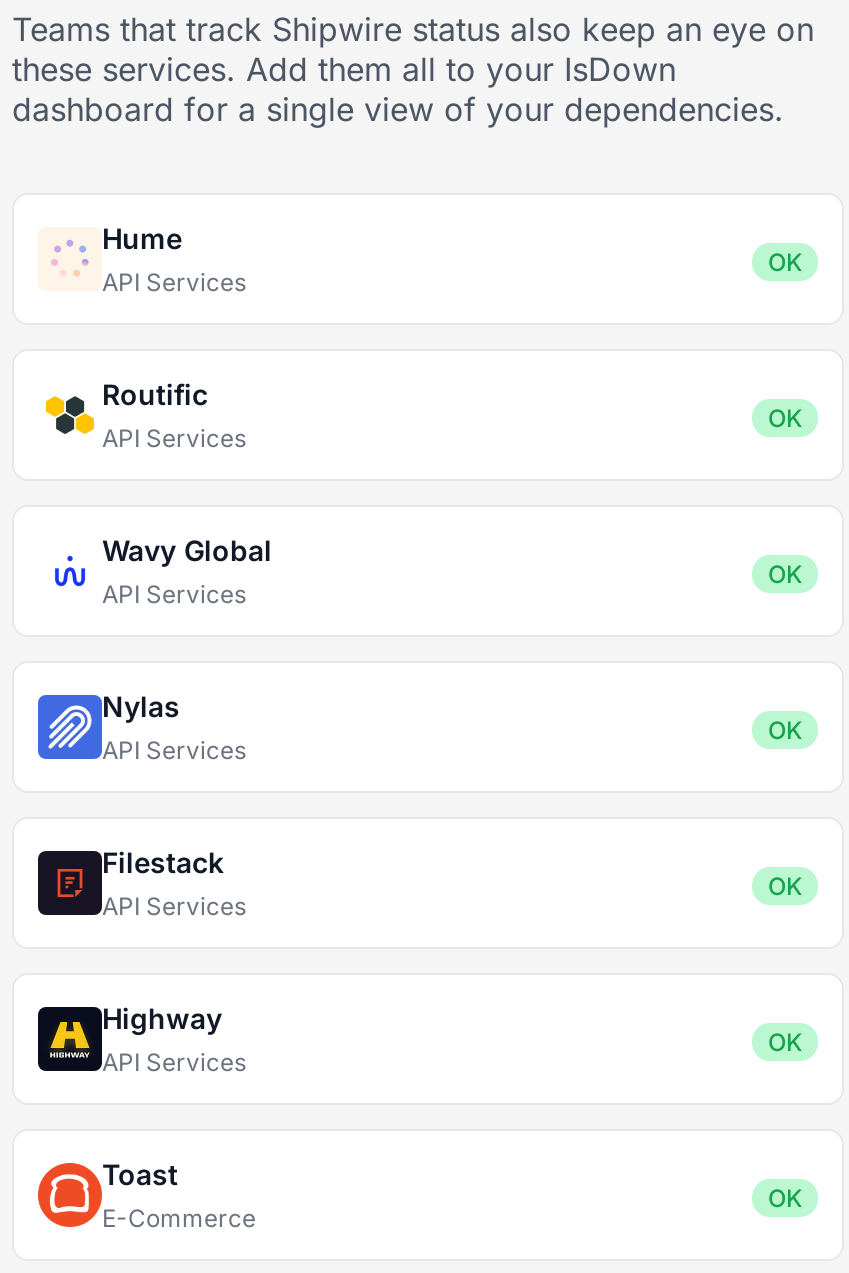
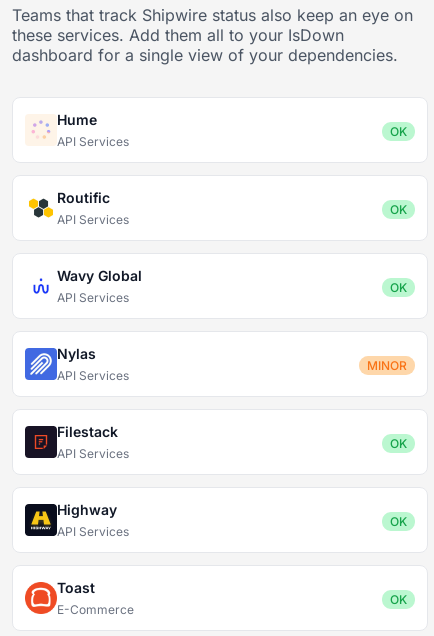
- OK
+ MINOR
